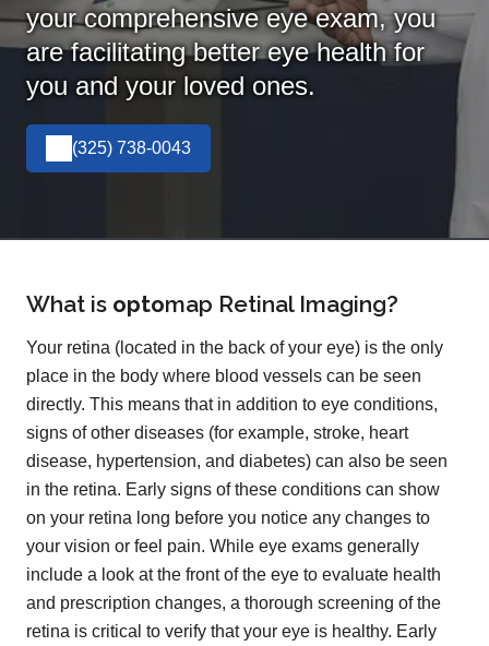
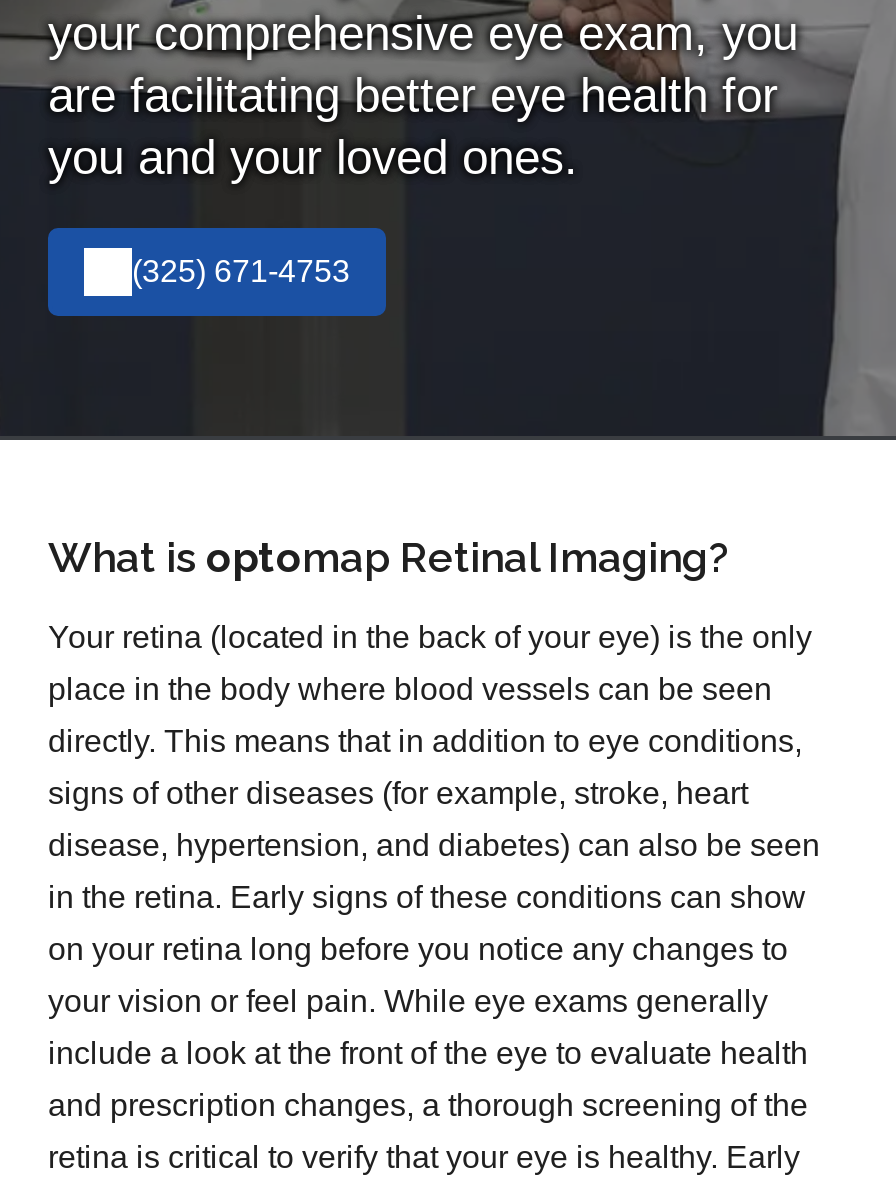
- (325) 738-0043
+ (325) 671-4753
